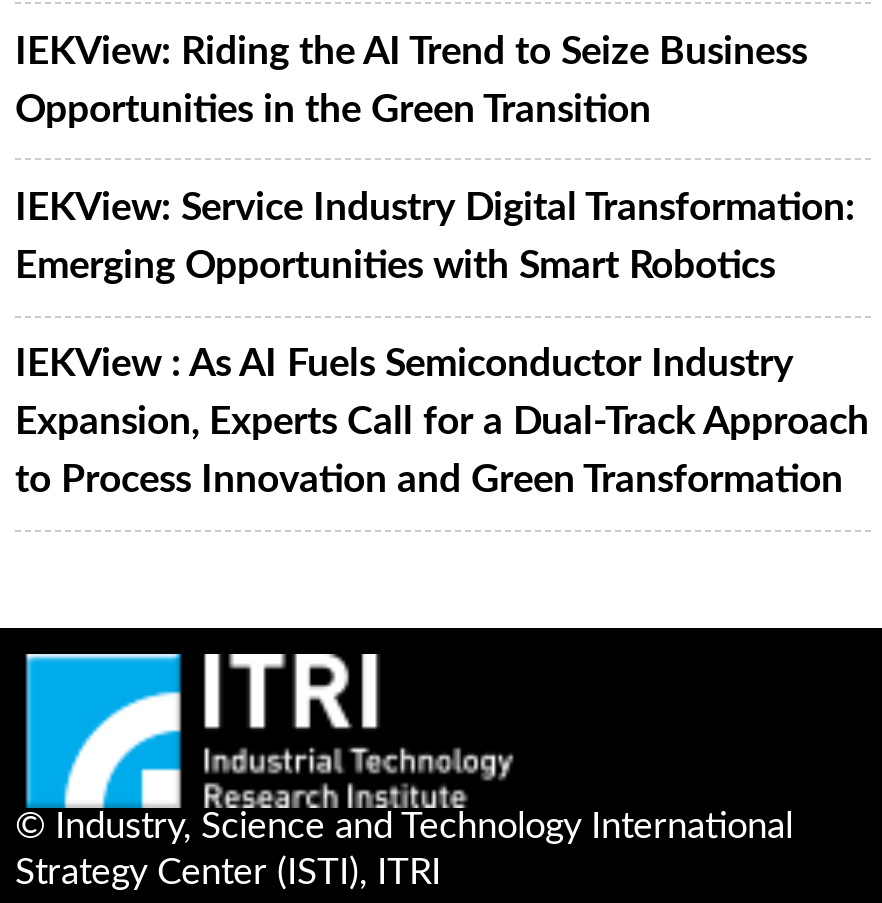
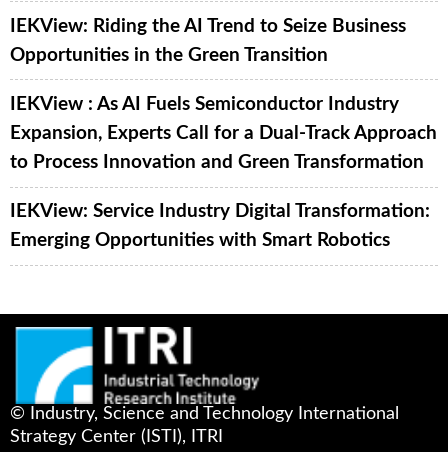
moved down: IEKView: Service Industry Digital Transformation: | Emerging Opportunities with Smart Robotics

moved up: IEKView : As AI Fuels Semiconductor Industry | Expansion, Experts Call for a Dual-Track Approach | to Process Innovation and Green Transformation
